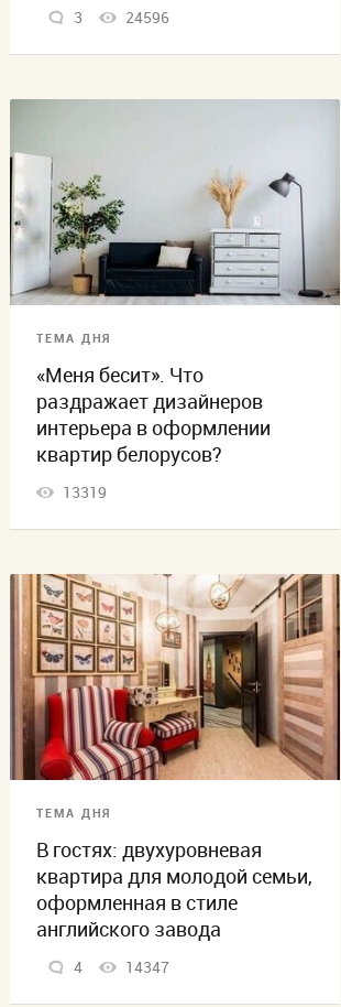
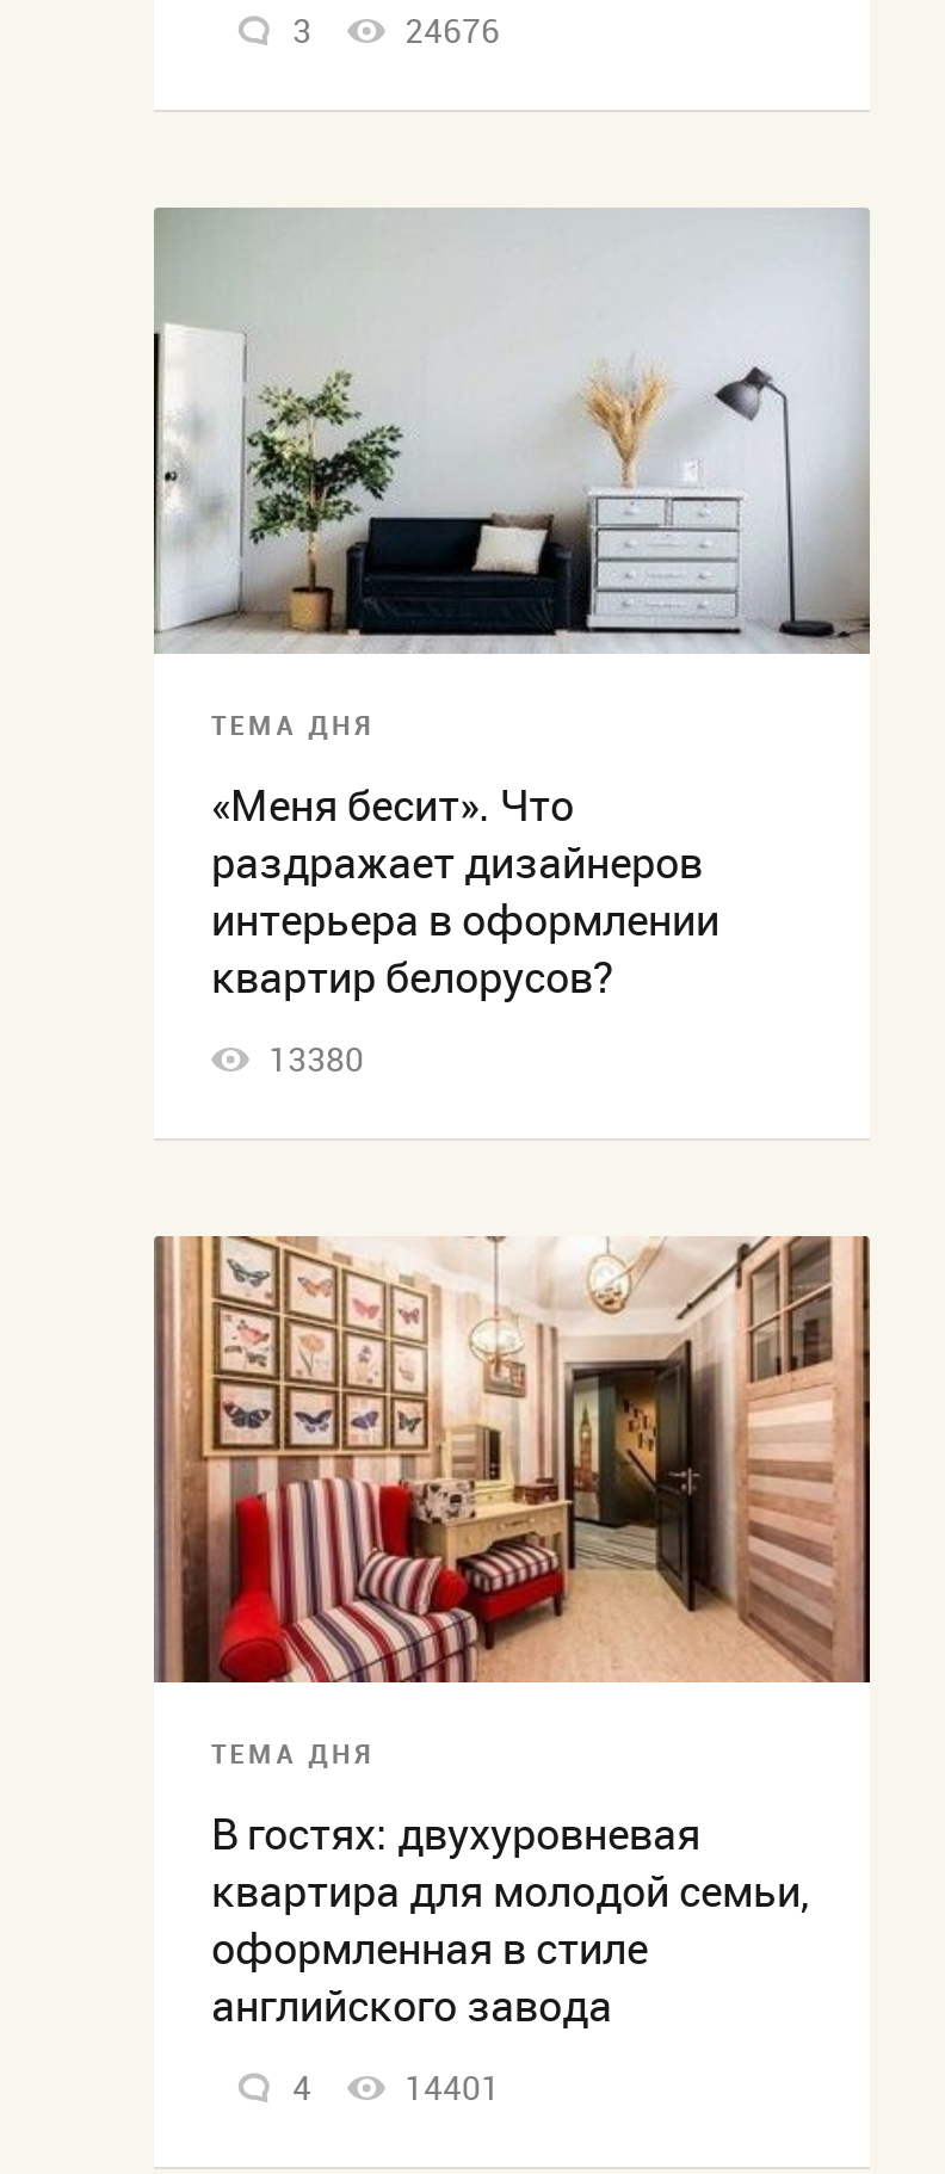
- 24596
+ 24676

- 13319
+ 13380

- 14347
+ 14401
